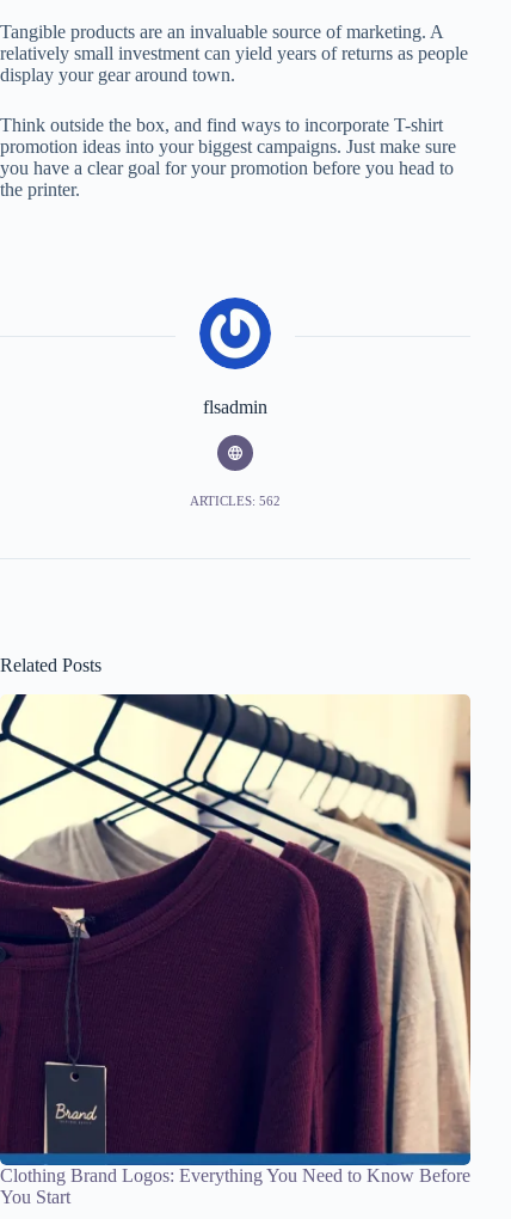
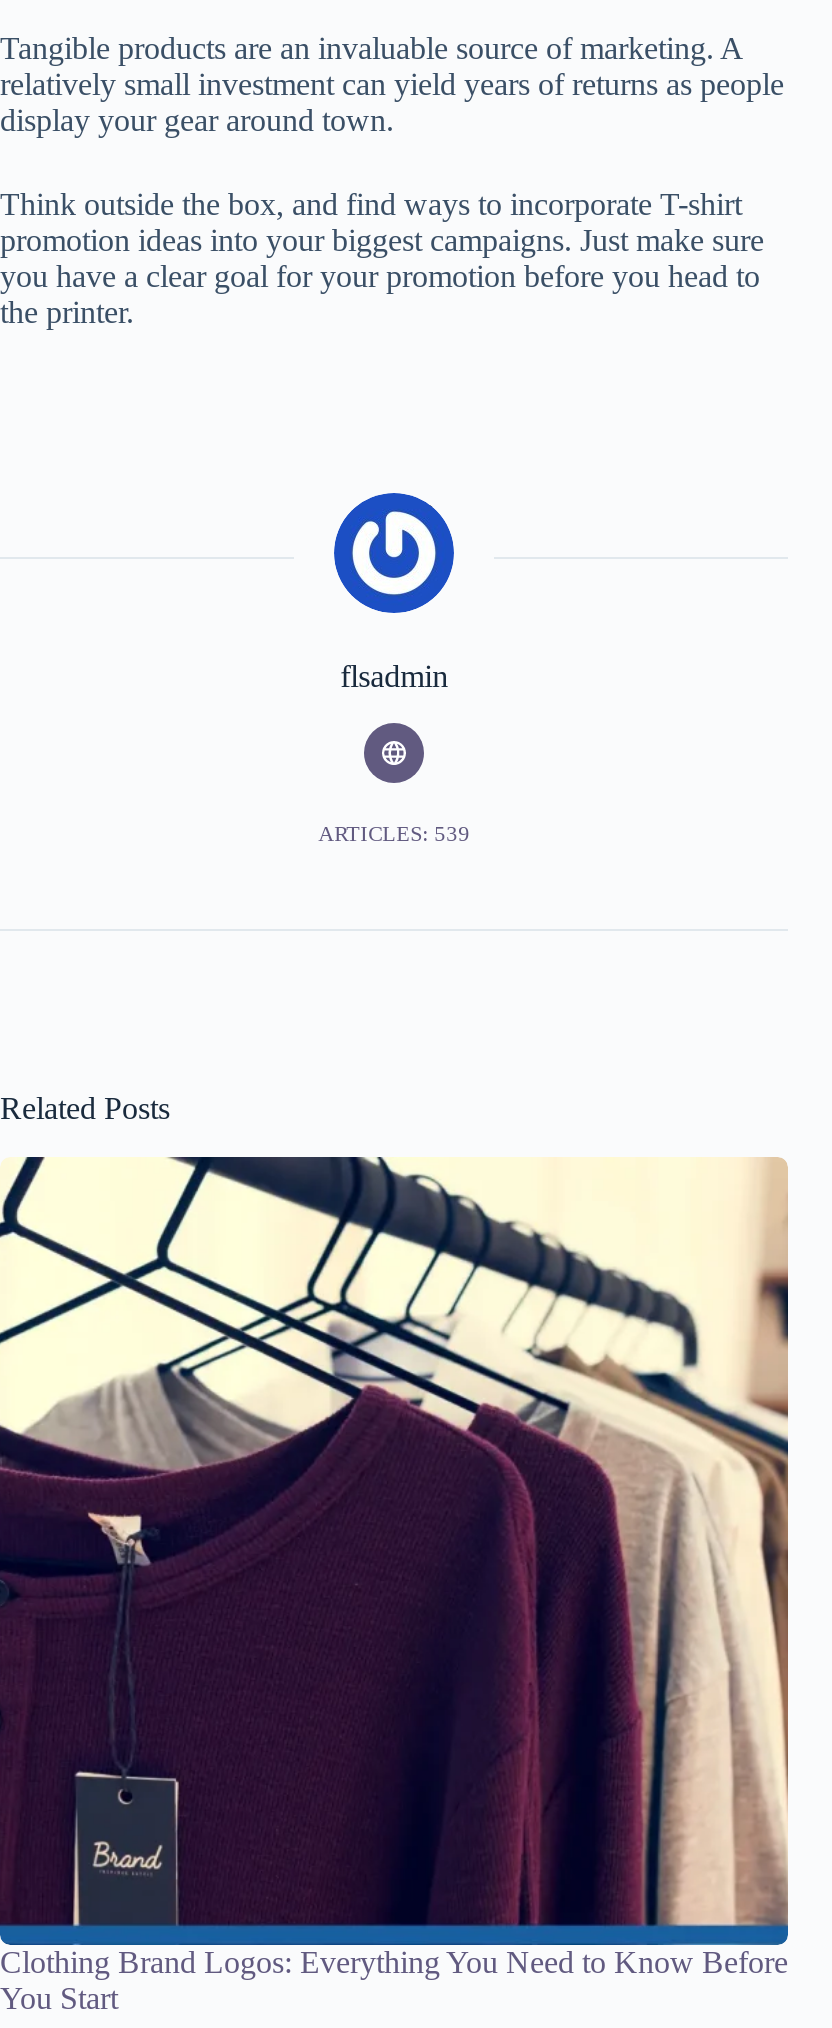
- ARTICLES: 562
+ ARTICLES: 539
